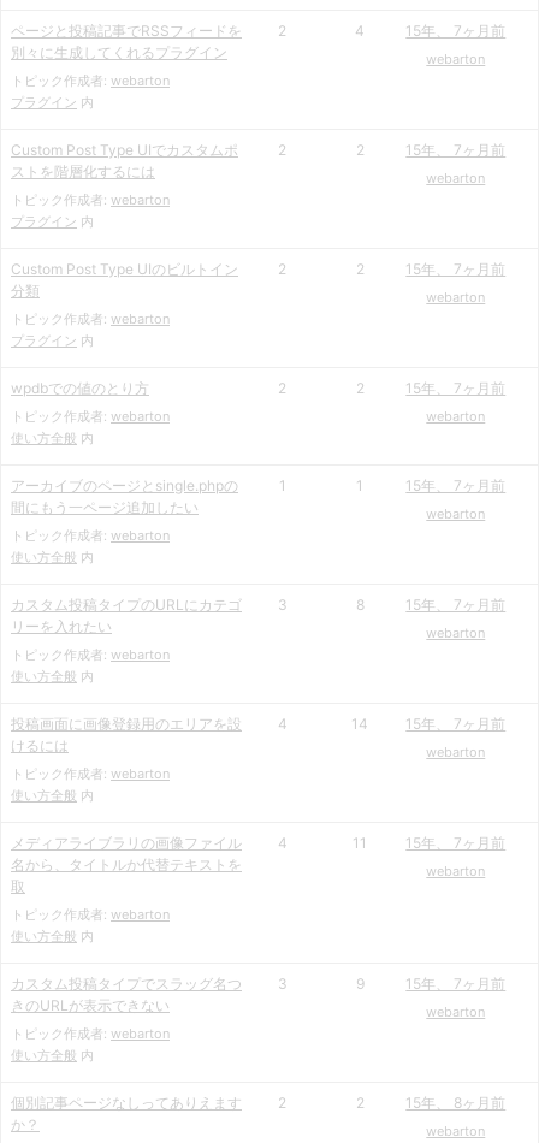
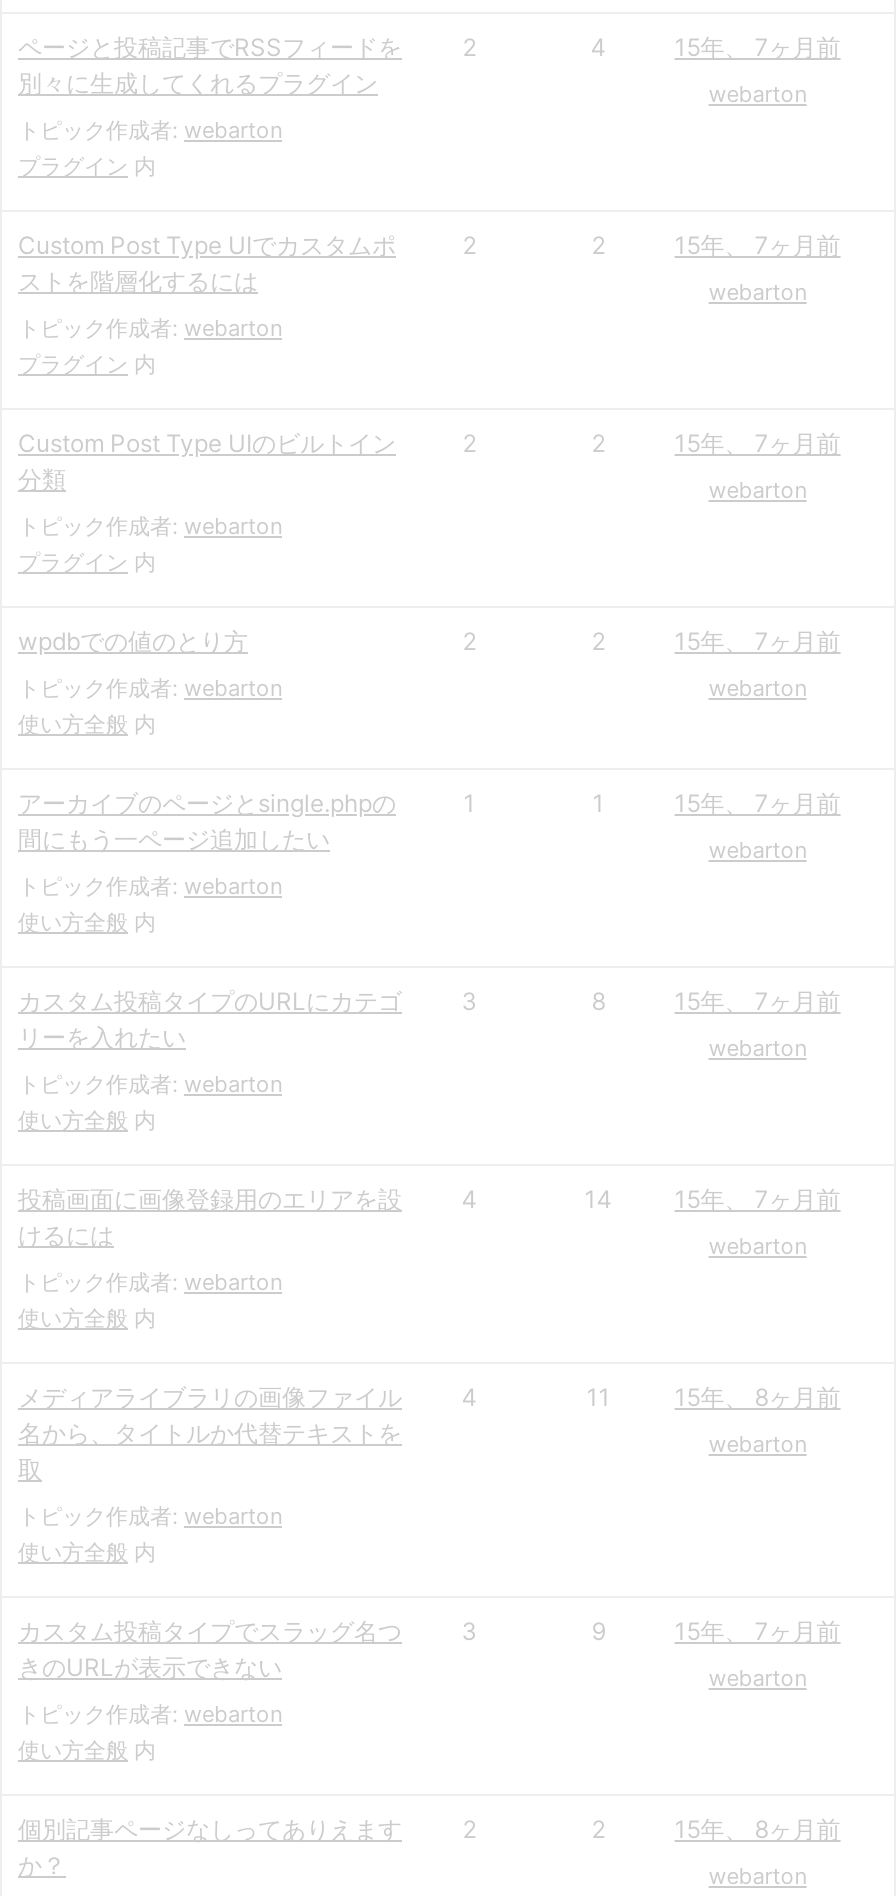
- 15年、 7ヶ月前
+ 15年、 8ヶ月前
